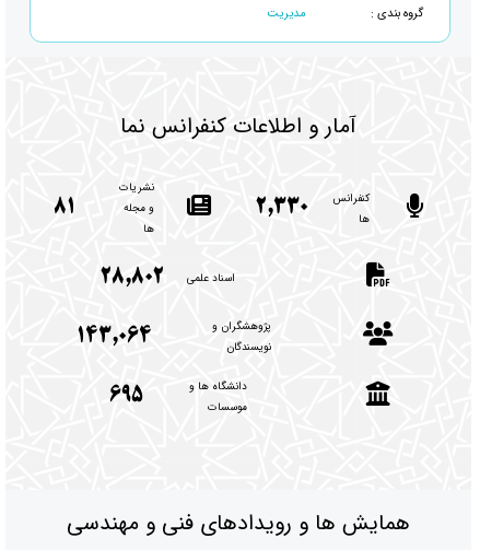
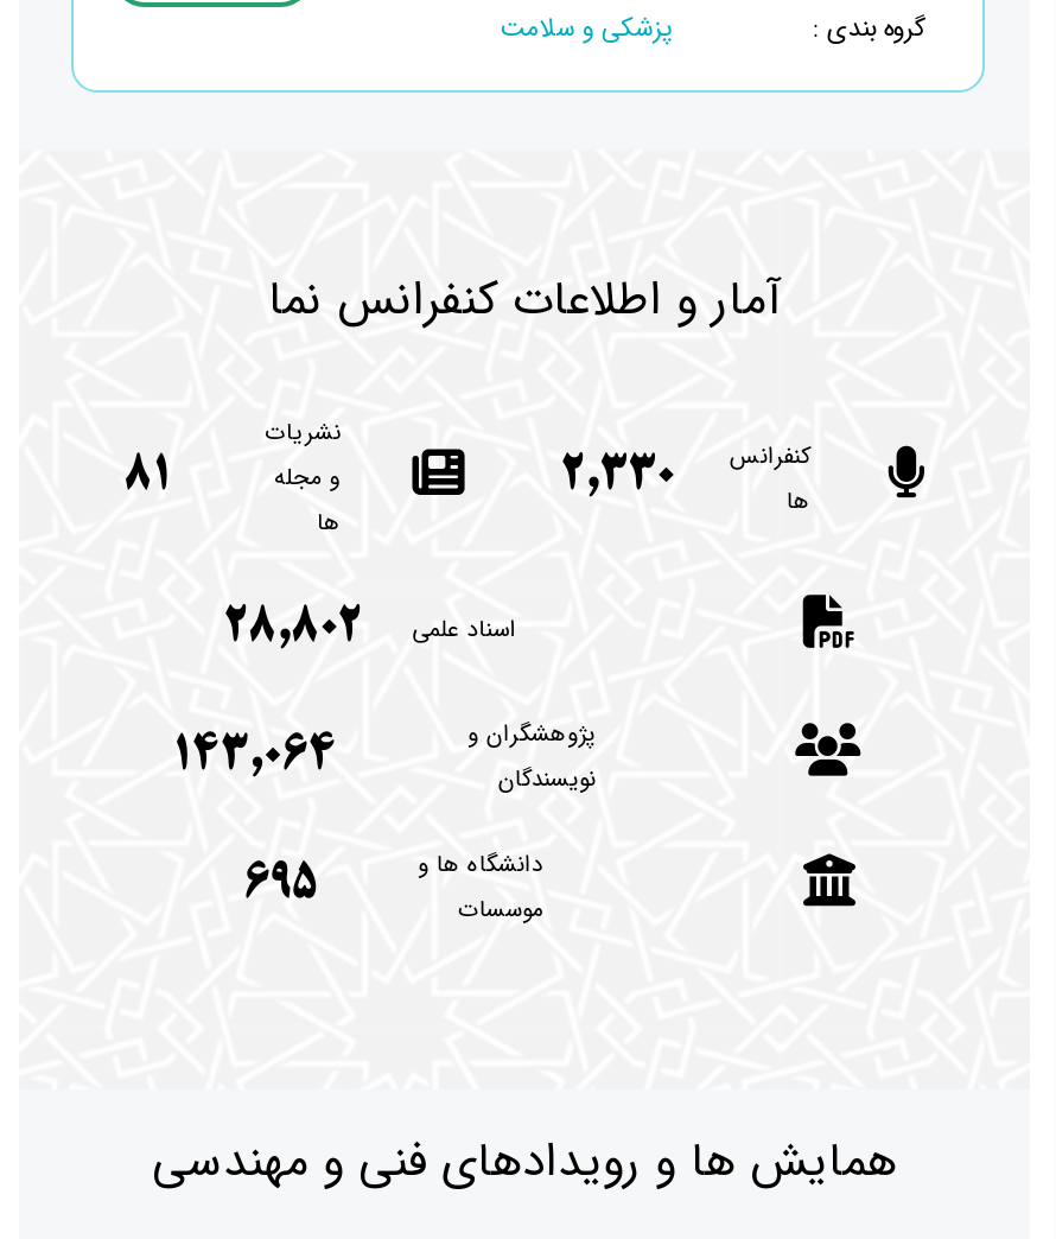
- مدیریت
+ پزشکی و سلامت
